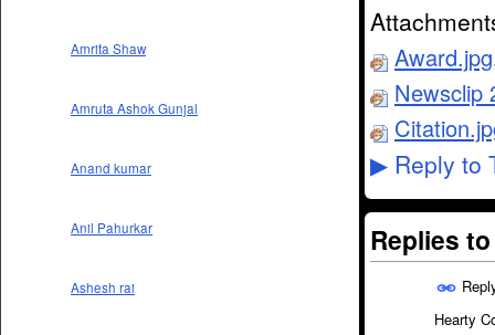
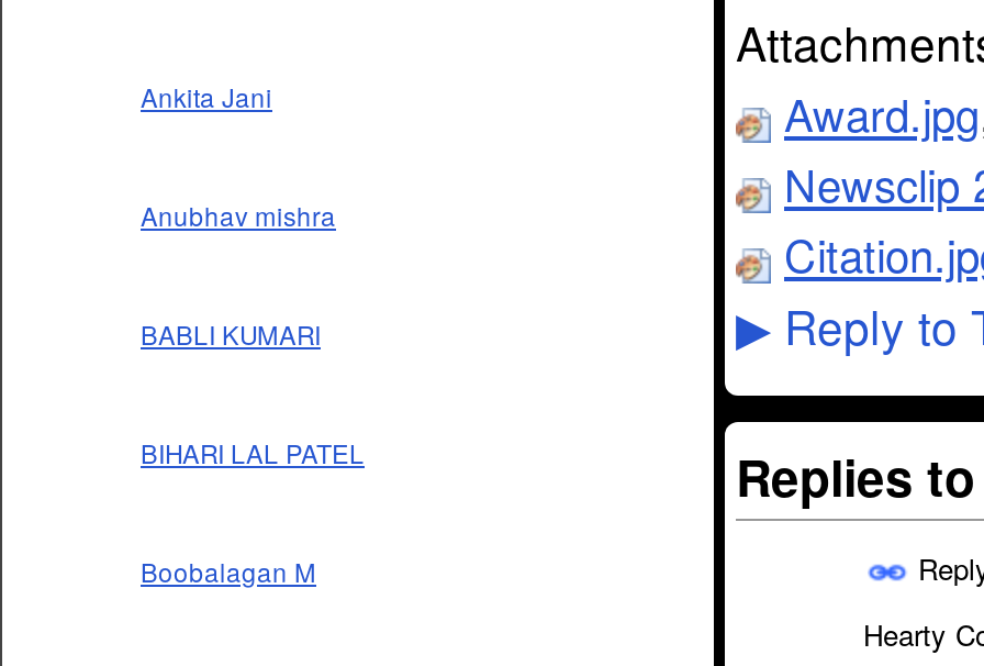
- Amrita Shaw
+ Ankita Jani

- Amruta Ashok Gunjal
+ Anubhav mishra

- Anand kumar
+ BABLI KUMARI

- Anil Pahurkar
+ BIHARI LAL PATEL

- Ashesh rai
+ Boobalagan M
